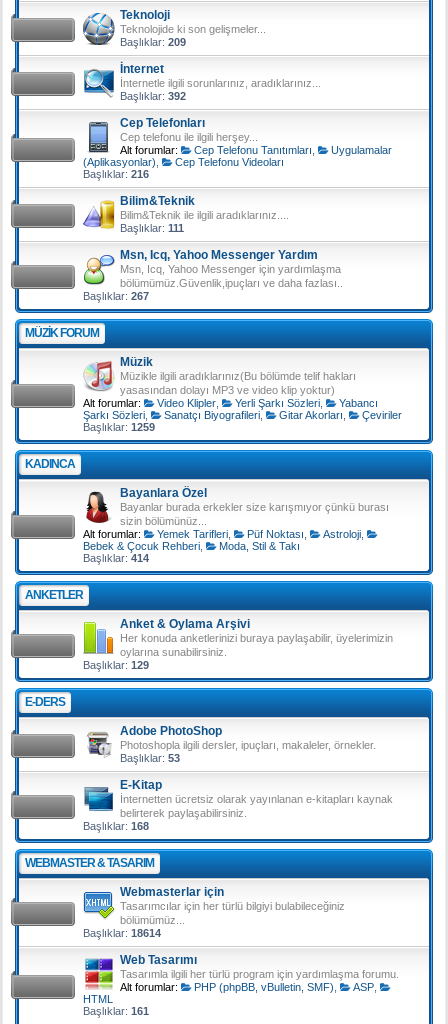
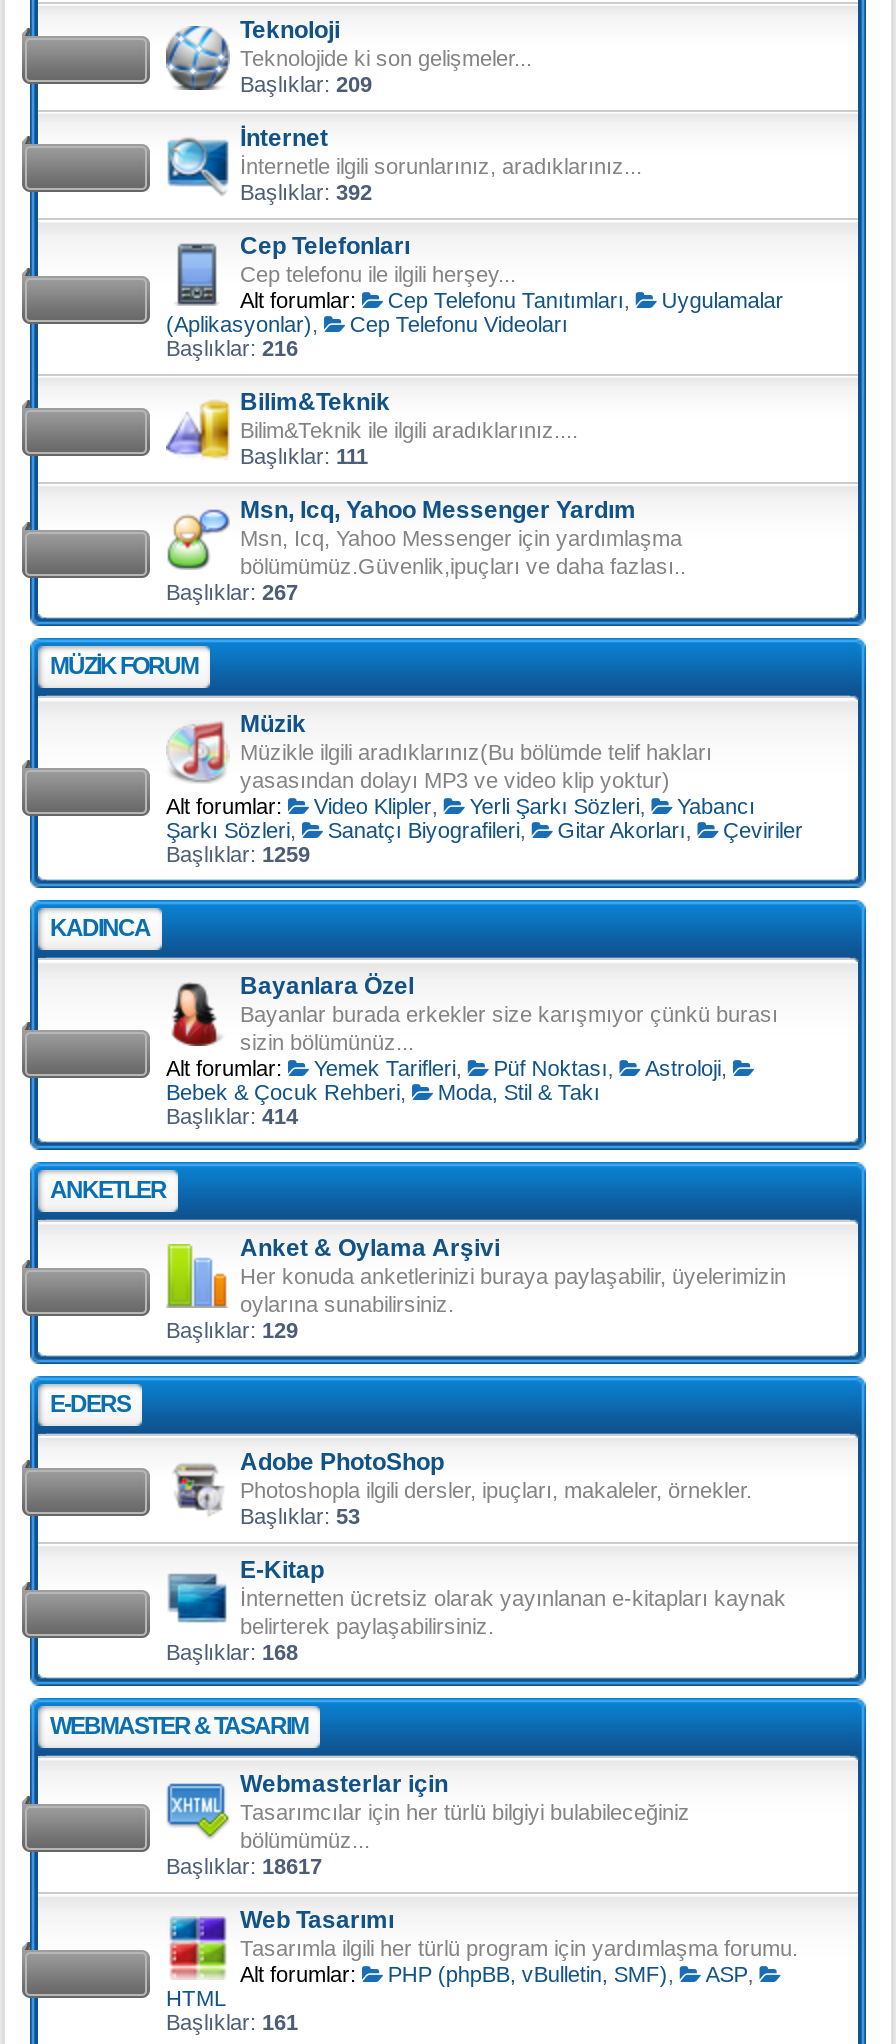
- Başlıklar: 18614
+ Başlıklar: 18617
